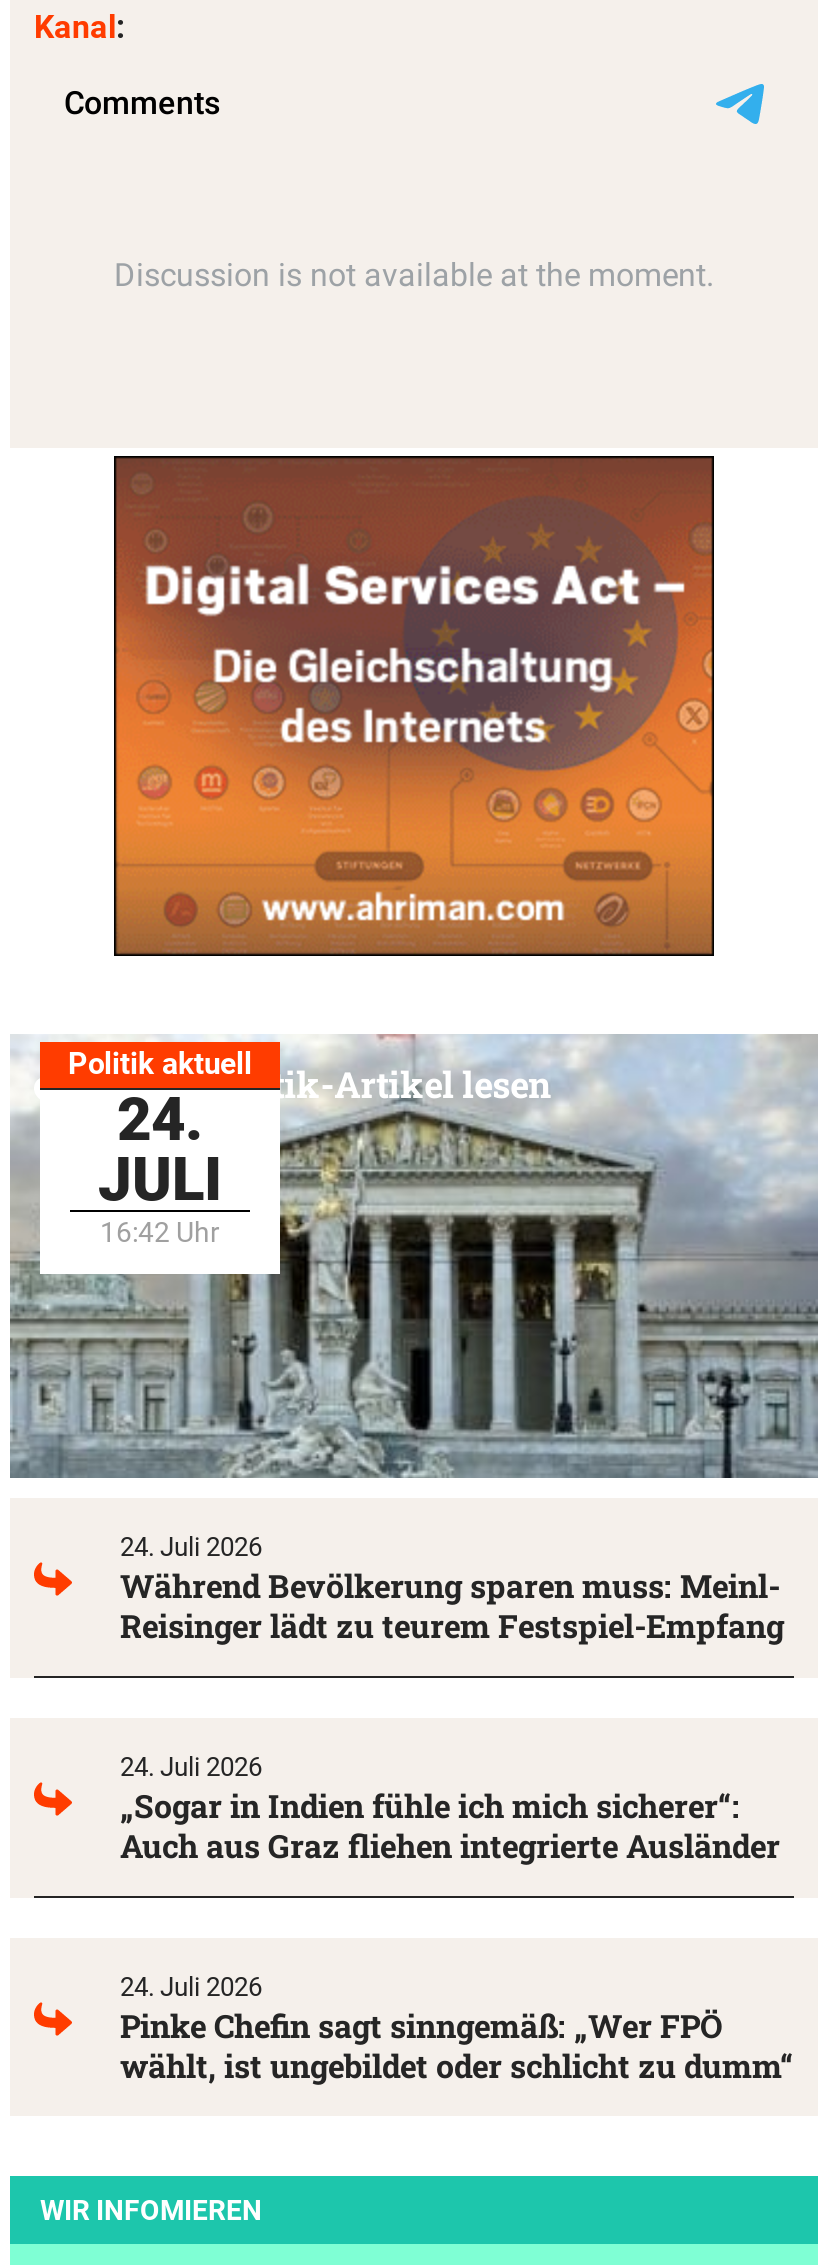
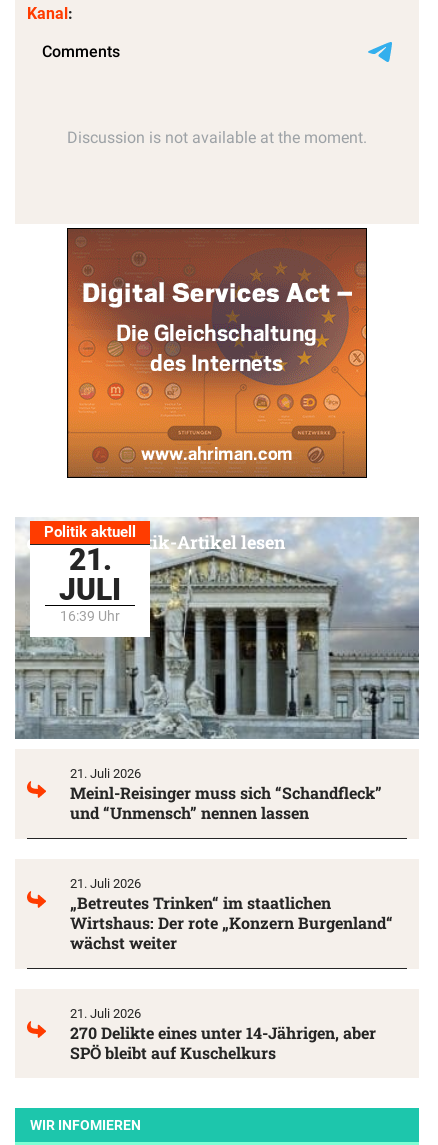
- 24.
+ 21.

- 16:42 Uhr
+ 16:39 Uhr

- 24. Juli 2026
- Während Bevölkerung sparen muss: Meinl-
- Reisinger lädt zu teurem Festspiel-Empfang
+ 21. Juli 2026
+ Meinl-Reisinger muss sich “Schandfleck”
+ und “Unmensch” nennen lassen

- 24. Juli 2026
- „Sogar in Indien fühle ich mich sicherer“:
- Auch aus Graz fliehen integrierte Ausländer
+ 21. Juli 2026
+ „Betreutes Trinken“ im staatlichen
+ Wirtshaus: Der rote „Konzern Burgenland“
+ wächst weiter

- 24. Juli 2026
- Pinke Chefin sagt sinngemäß: „Wer FPÖ
- wählt, ist ungebildet oder schlicht zu dumm“
+ 21. Juli 2026
+ 270 Delikte eines unter 14-Jährigen, aber
+ SPÖ bleibt auf Kuschelkurs
